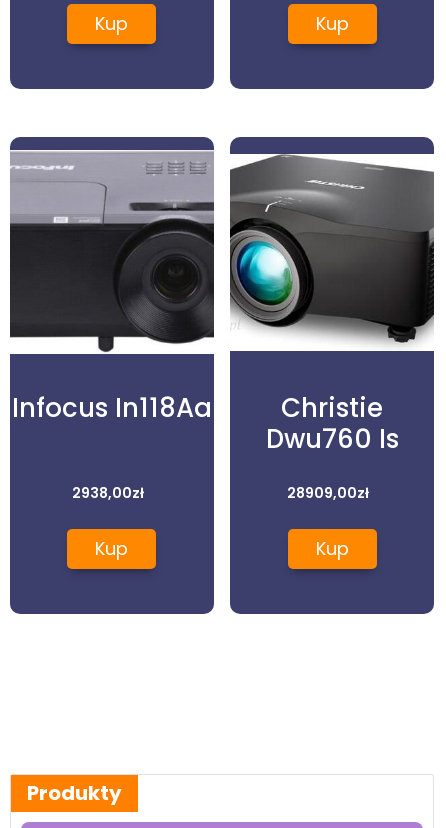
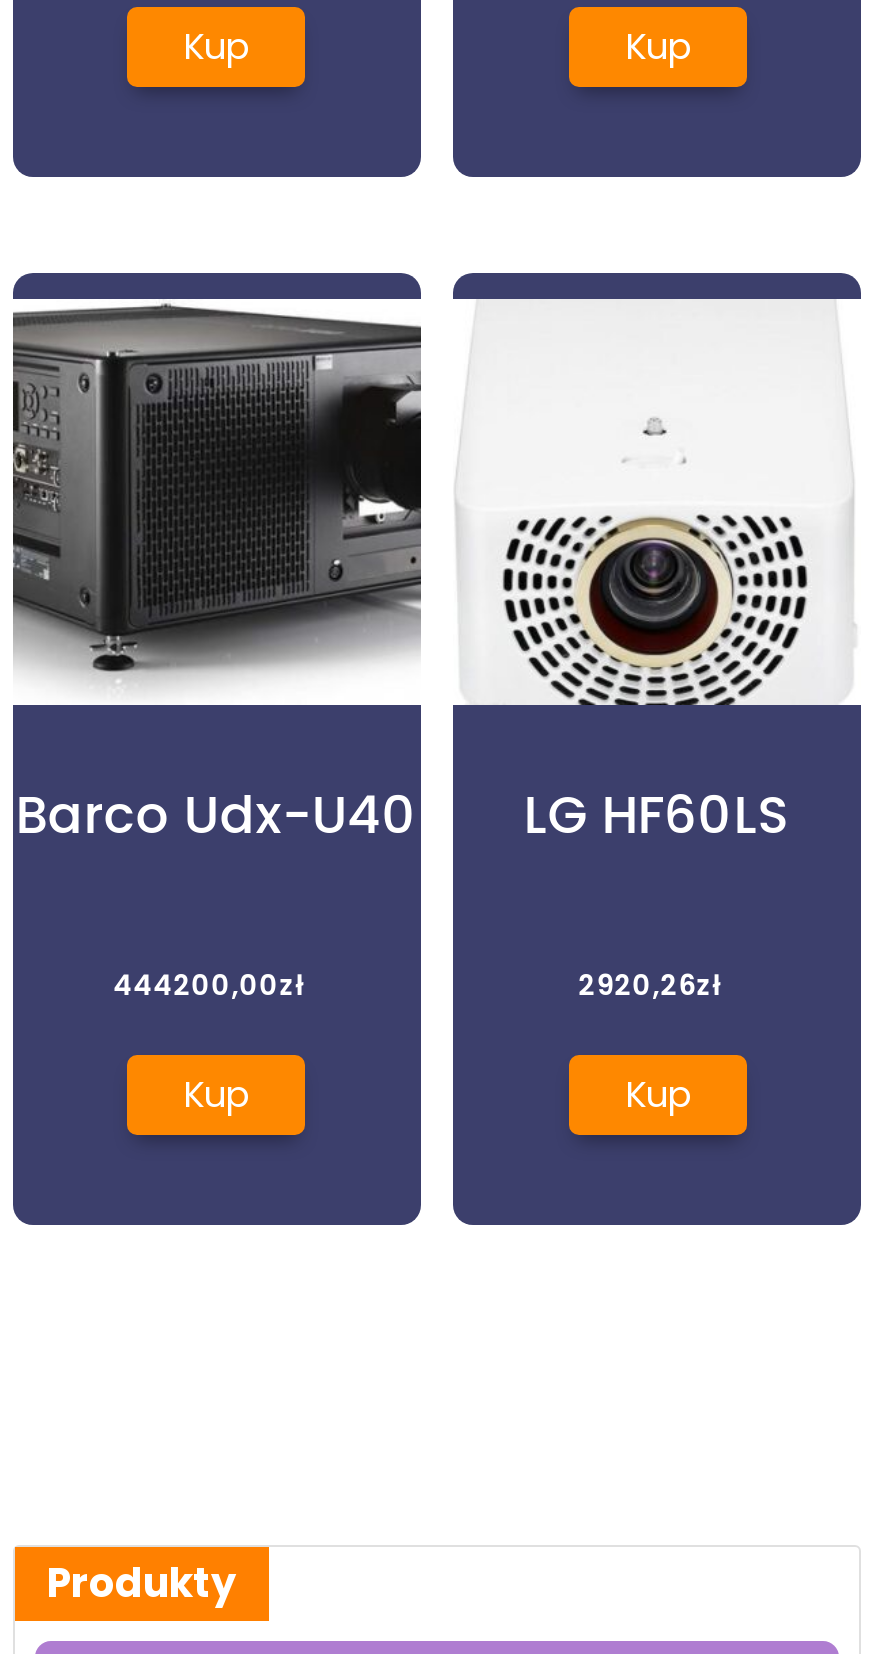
- [image]
- Infocus In118Aa
+ [image]
+ Barco Udx-U40

- [image]
- Christie
- Dwu760 Is
+ [image]
+ LG HF60LS

- 2938,00zł
+ 444200,00zł

- 28909,00zł
+ 2920,26zł
